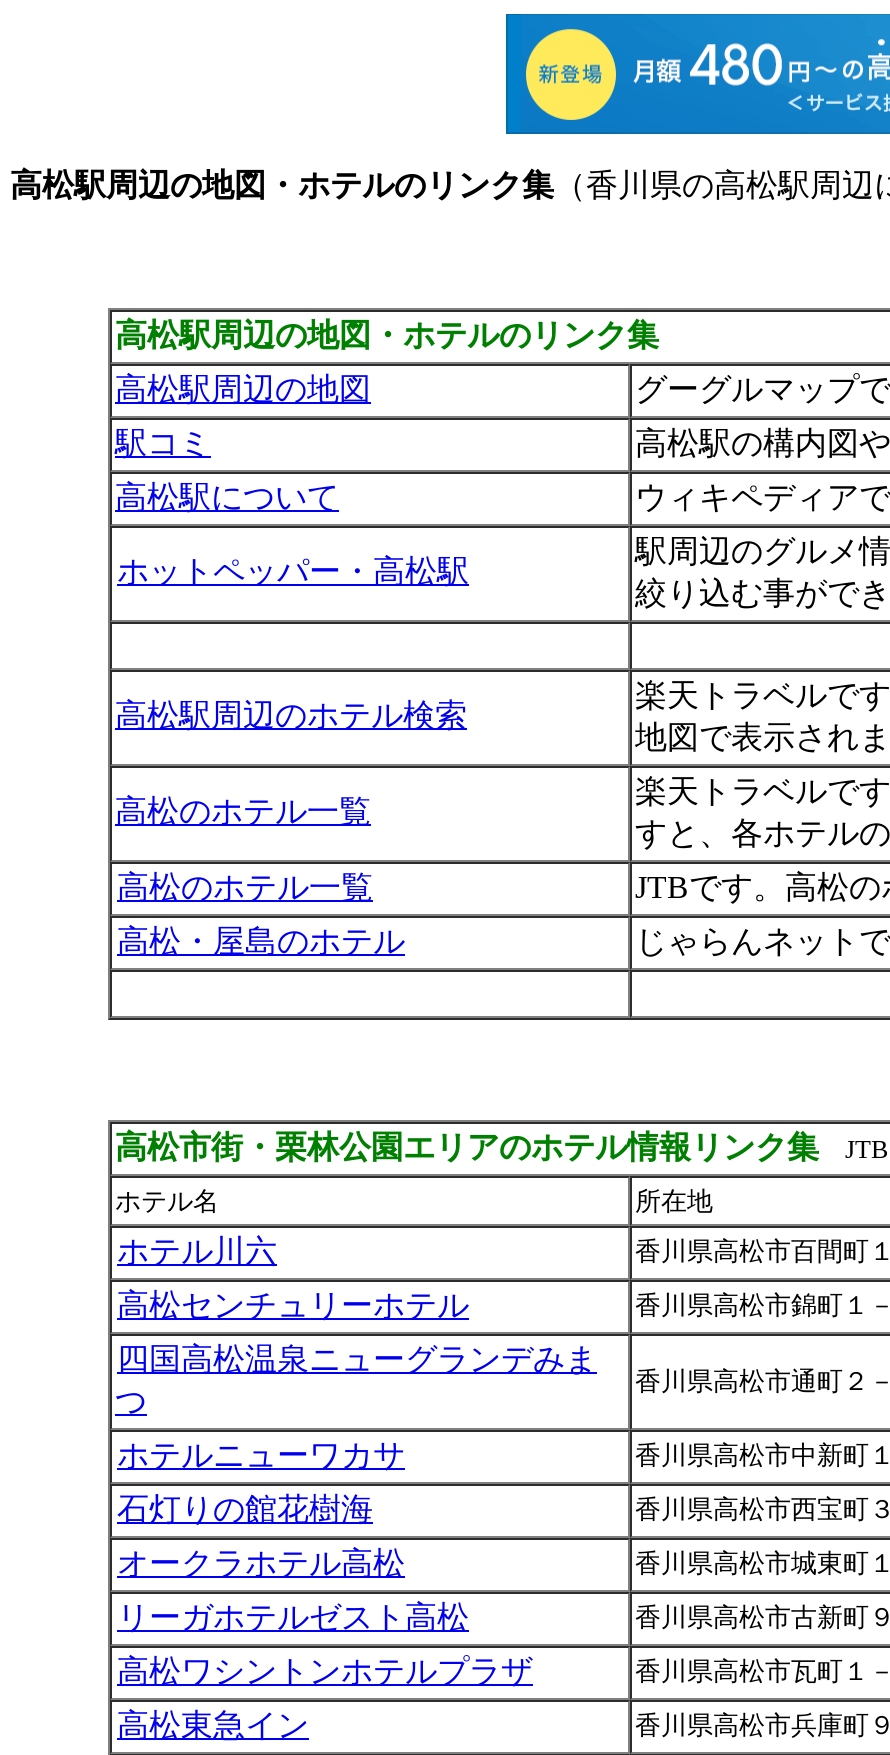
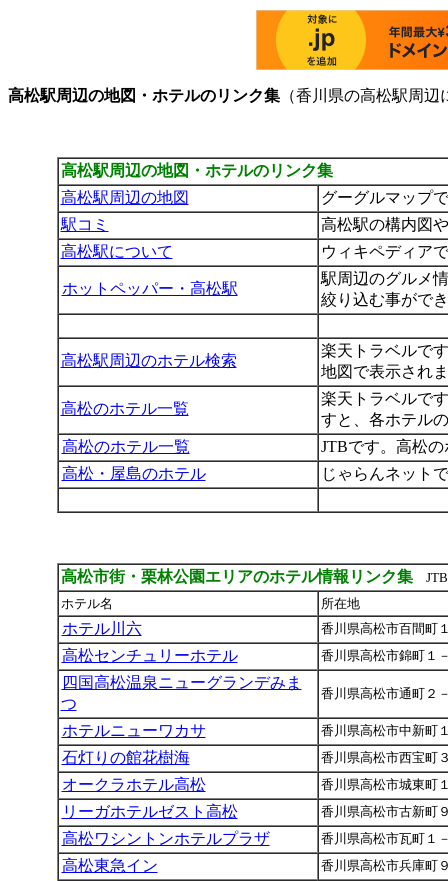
- [image]
+ [image]
